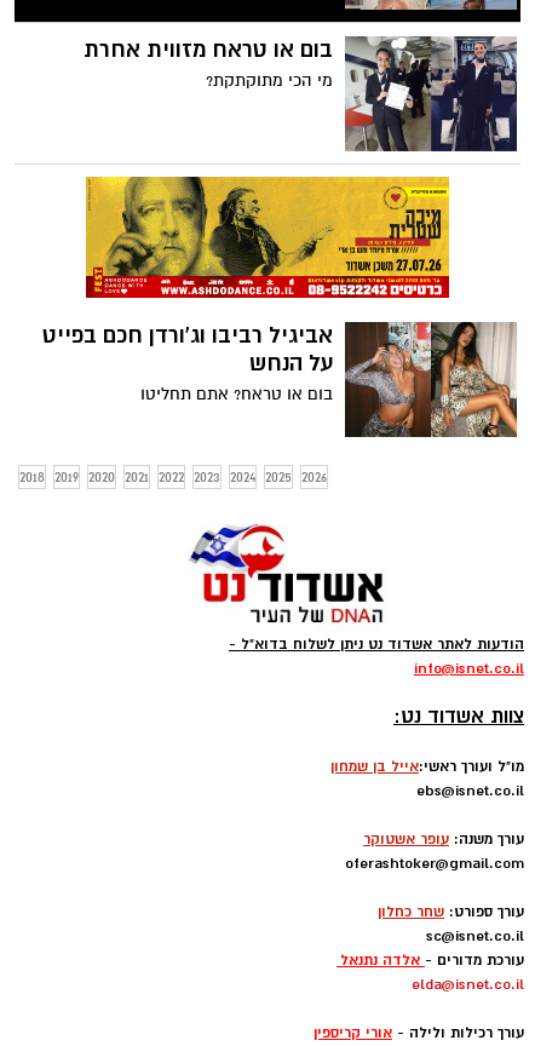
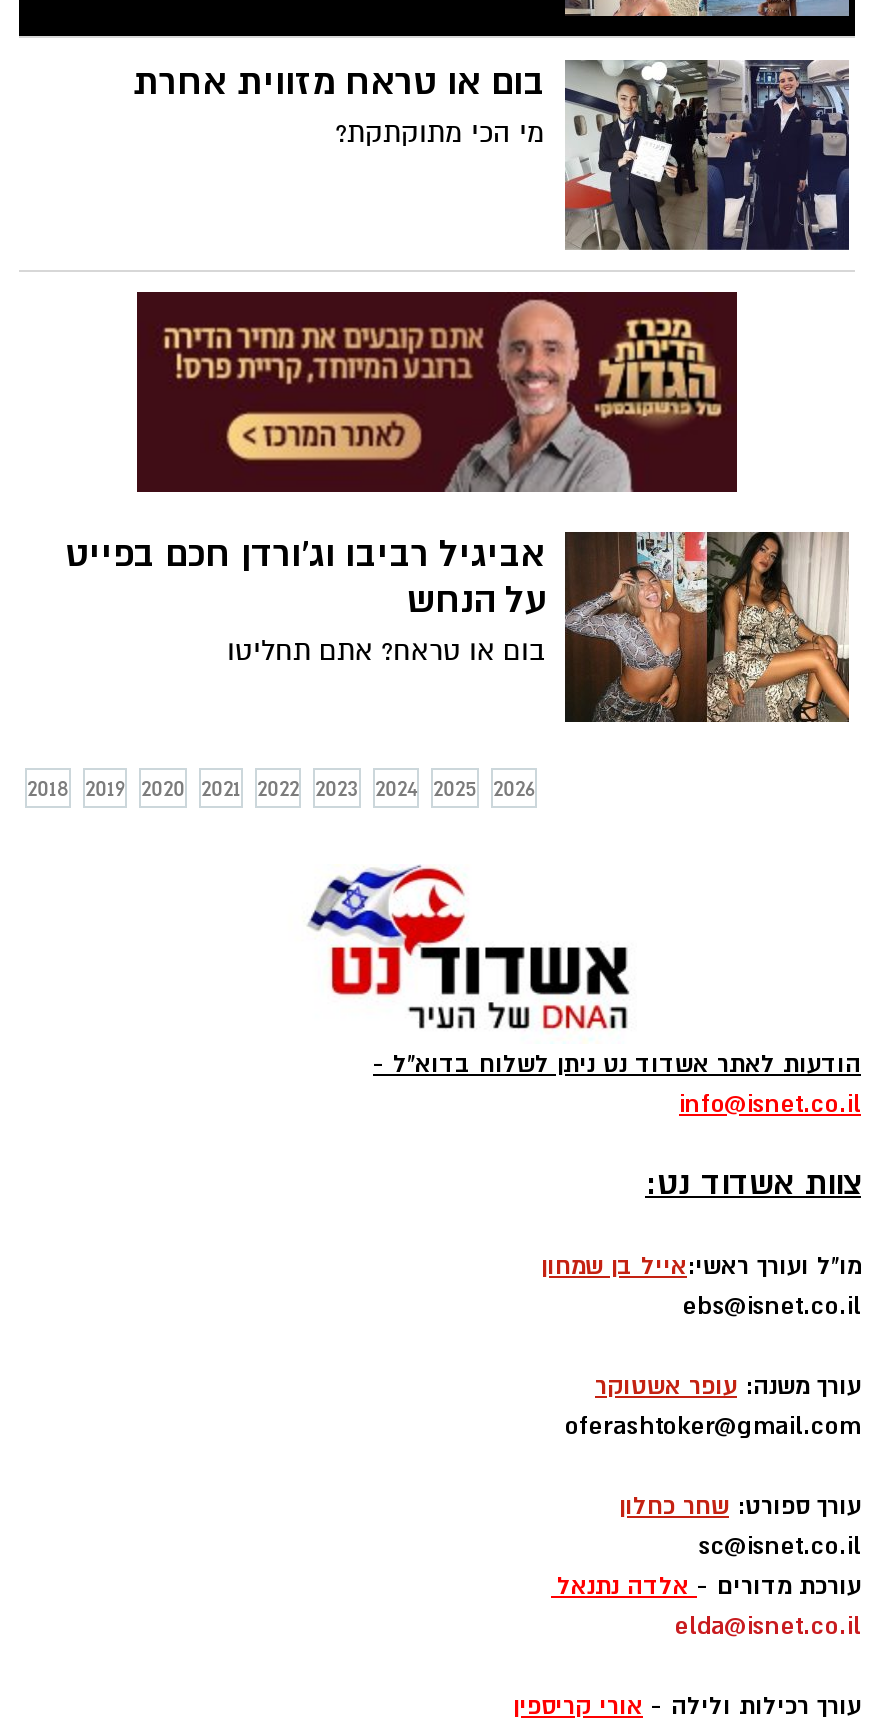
- [image]
+ [image]
